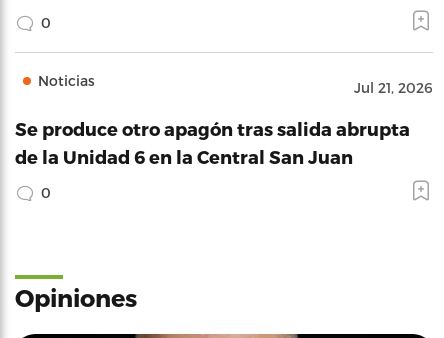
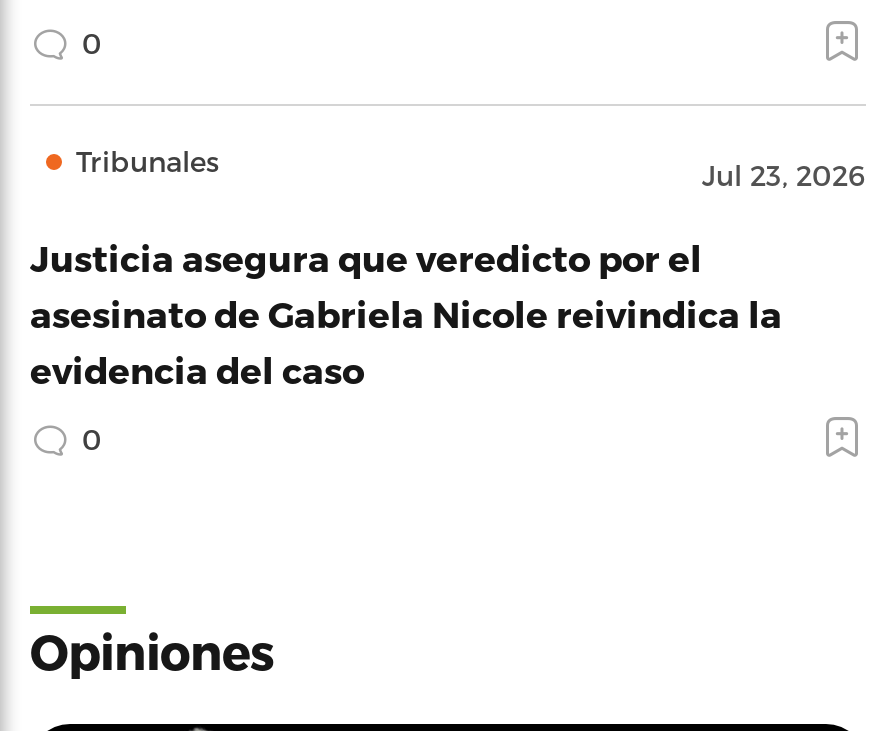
- Noticias
- Jul 21, 2026
+ Tribunales
+ Jul 23, 2026

- Se produce otro apagón tras salida abrupta
- de la Unidad 6 en la Central San Juan
+ Justicia asegura que veredicto por el
+ asesinato de Gabriela Nicole reivindica la
+ evidencia del caso
